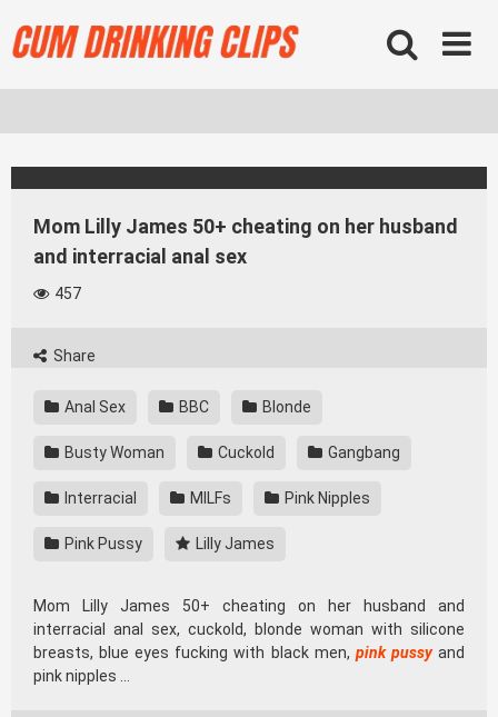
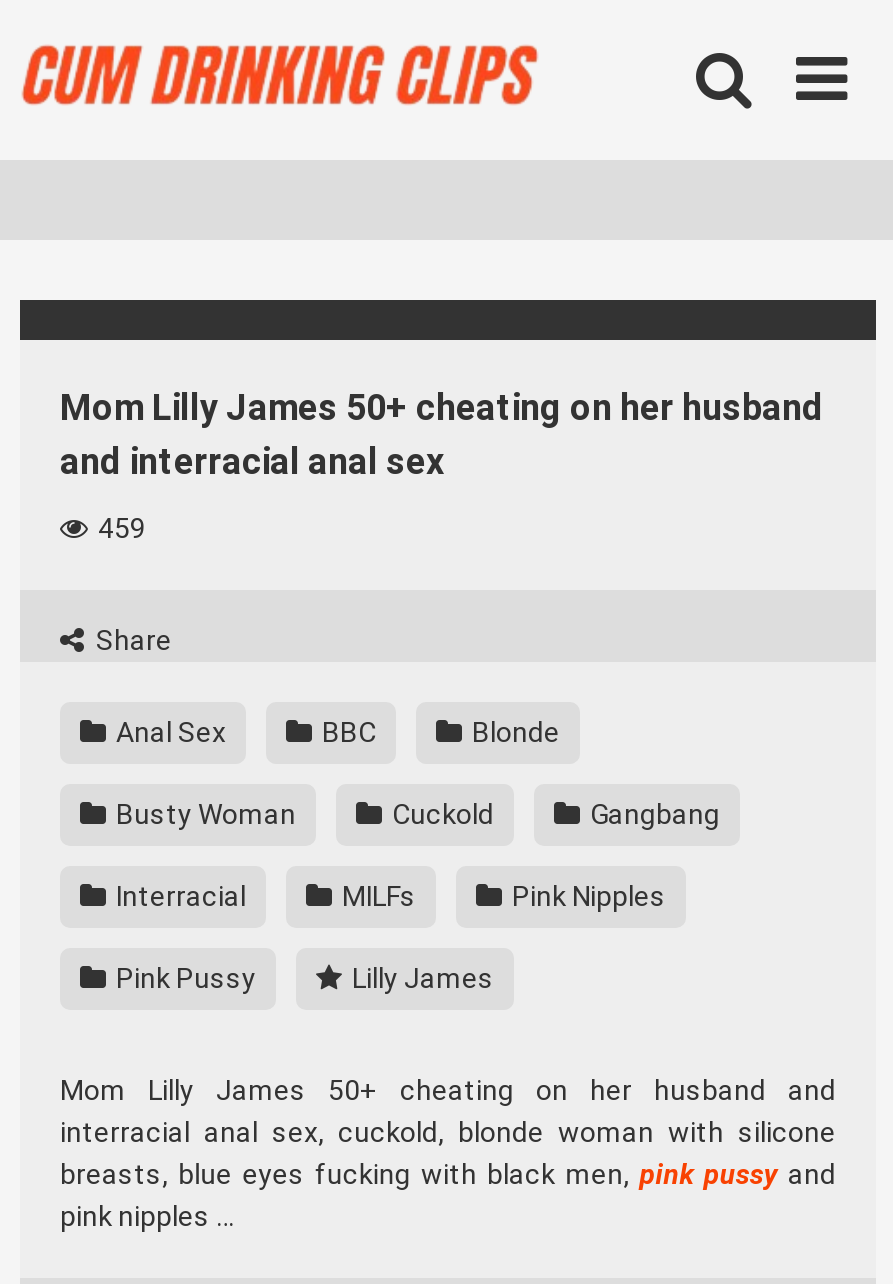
- 457
+ 459
